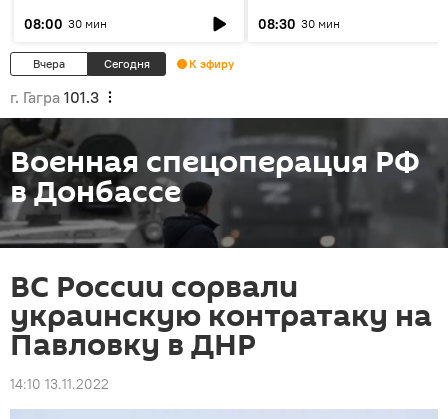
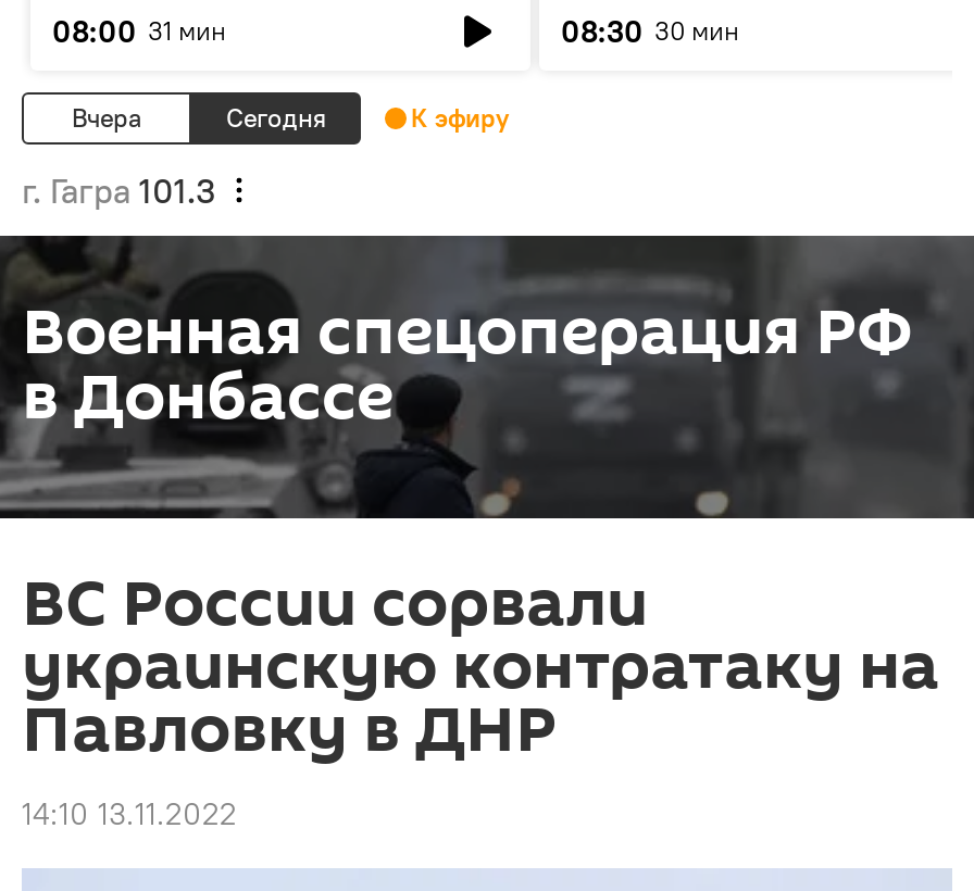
- 08:00 30 мин
+ 08:00 31 мин
